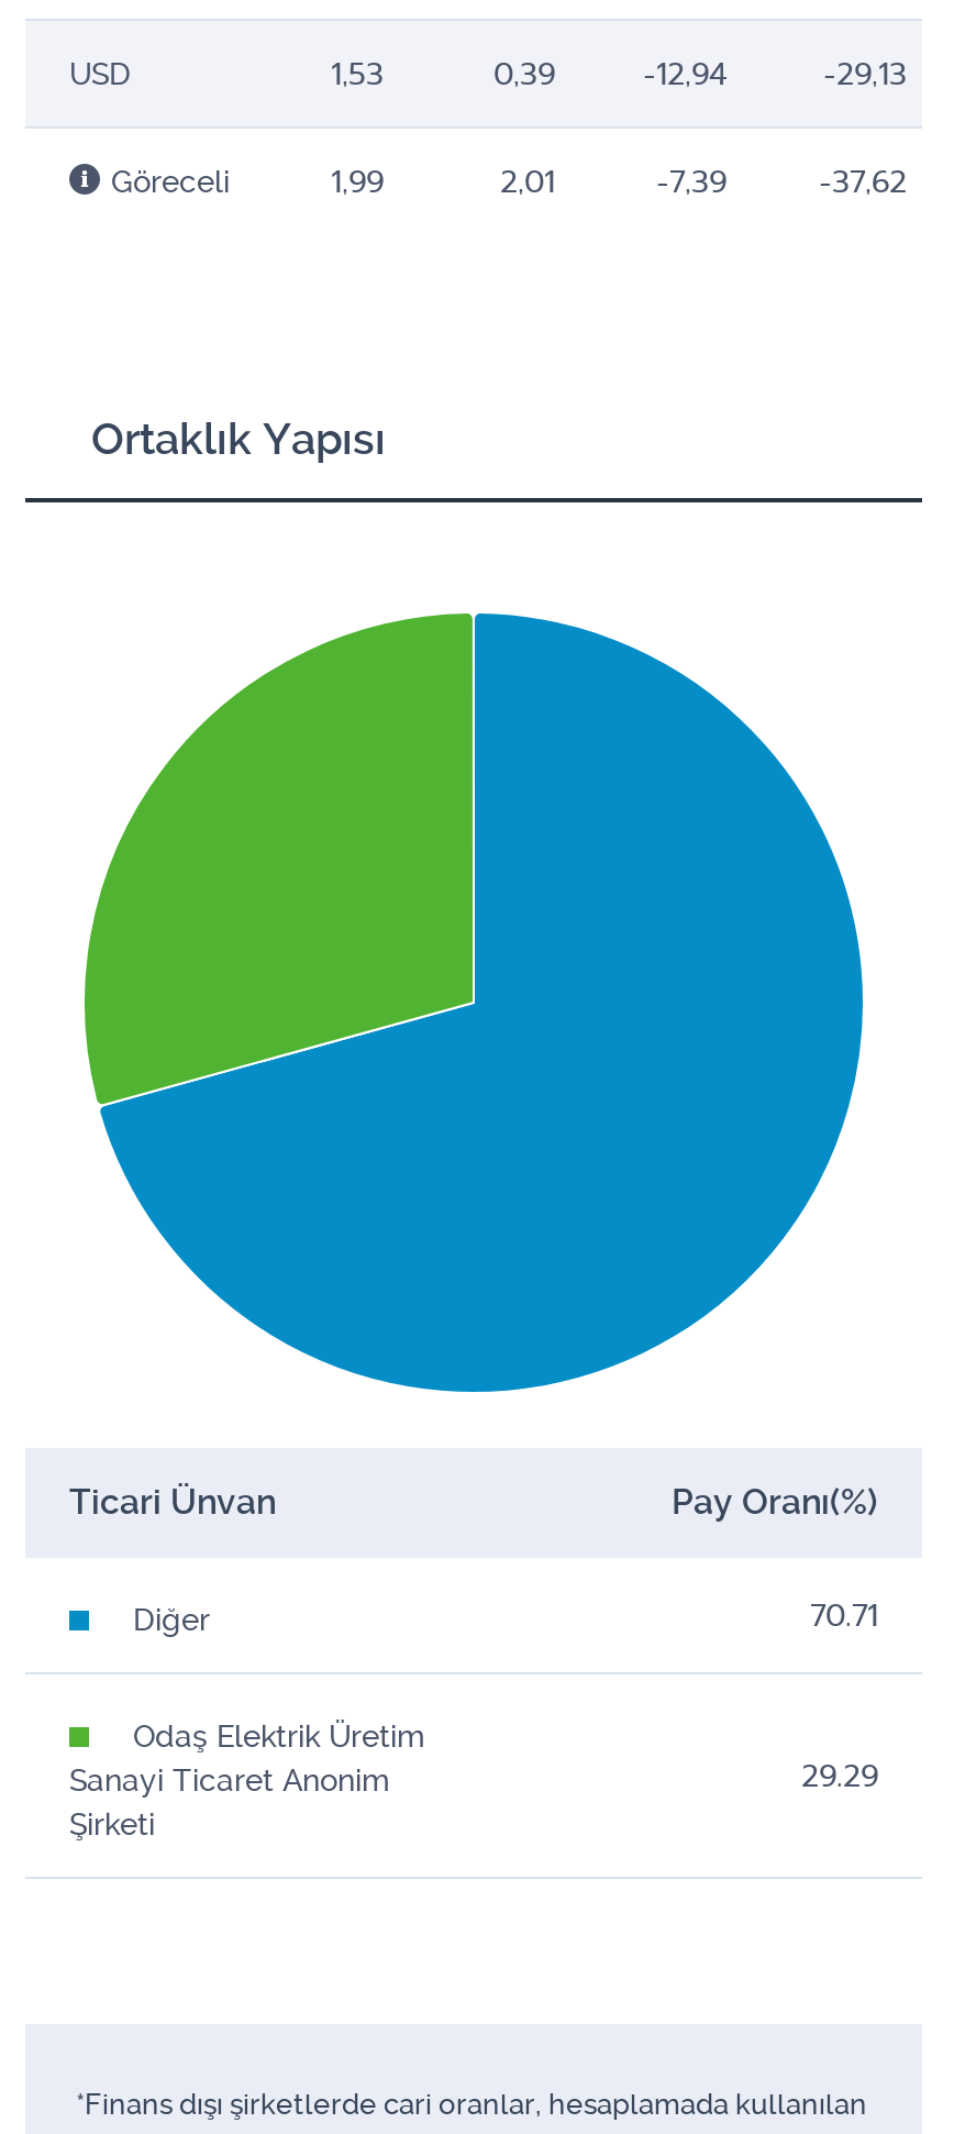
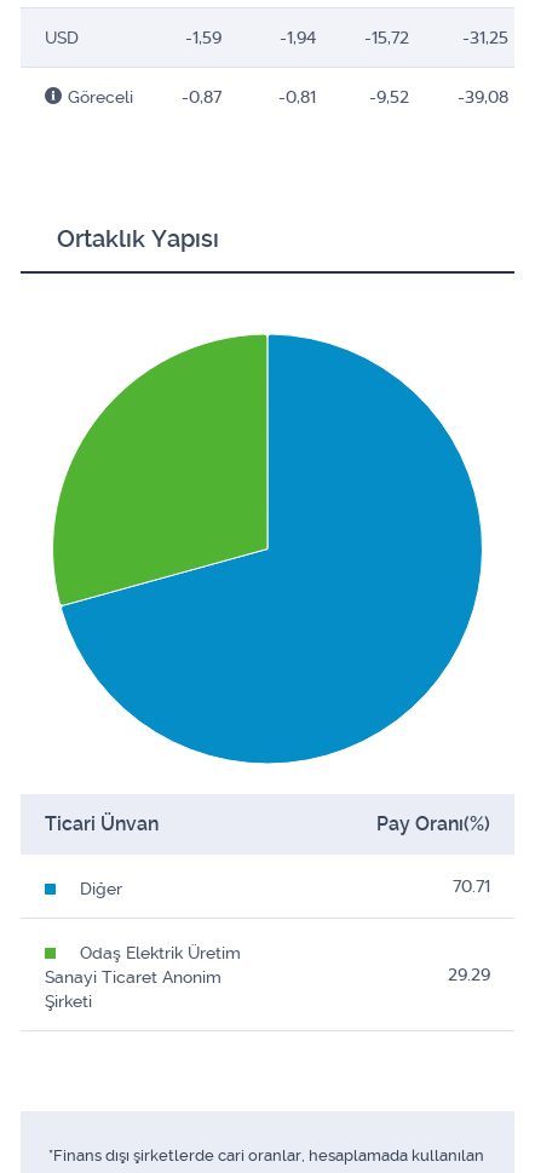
- 1,53
+ -1,59

- 0,39
+ -1,94

- -12,94
+ -15,72

- -29,13
+ -31,25

- 1,99
+ -0,87

- 2,01
+ -0,81

- -7,39
+ -9,52

- -37,62
+ -39,08
